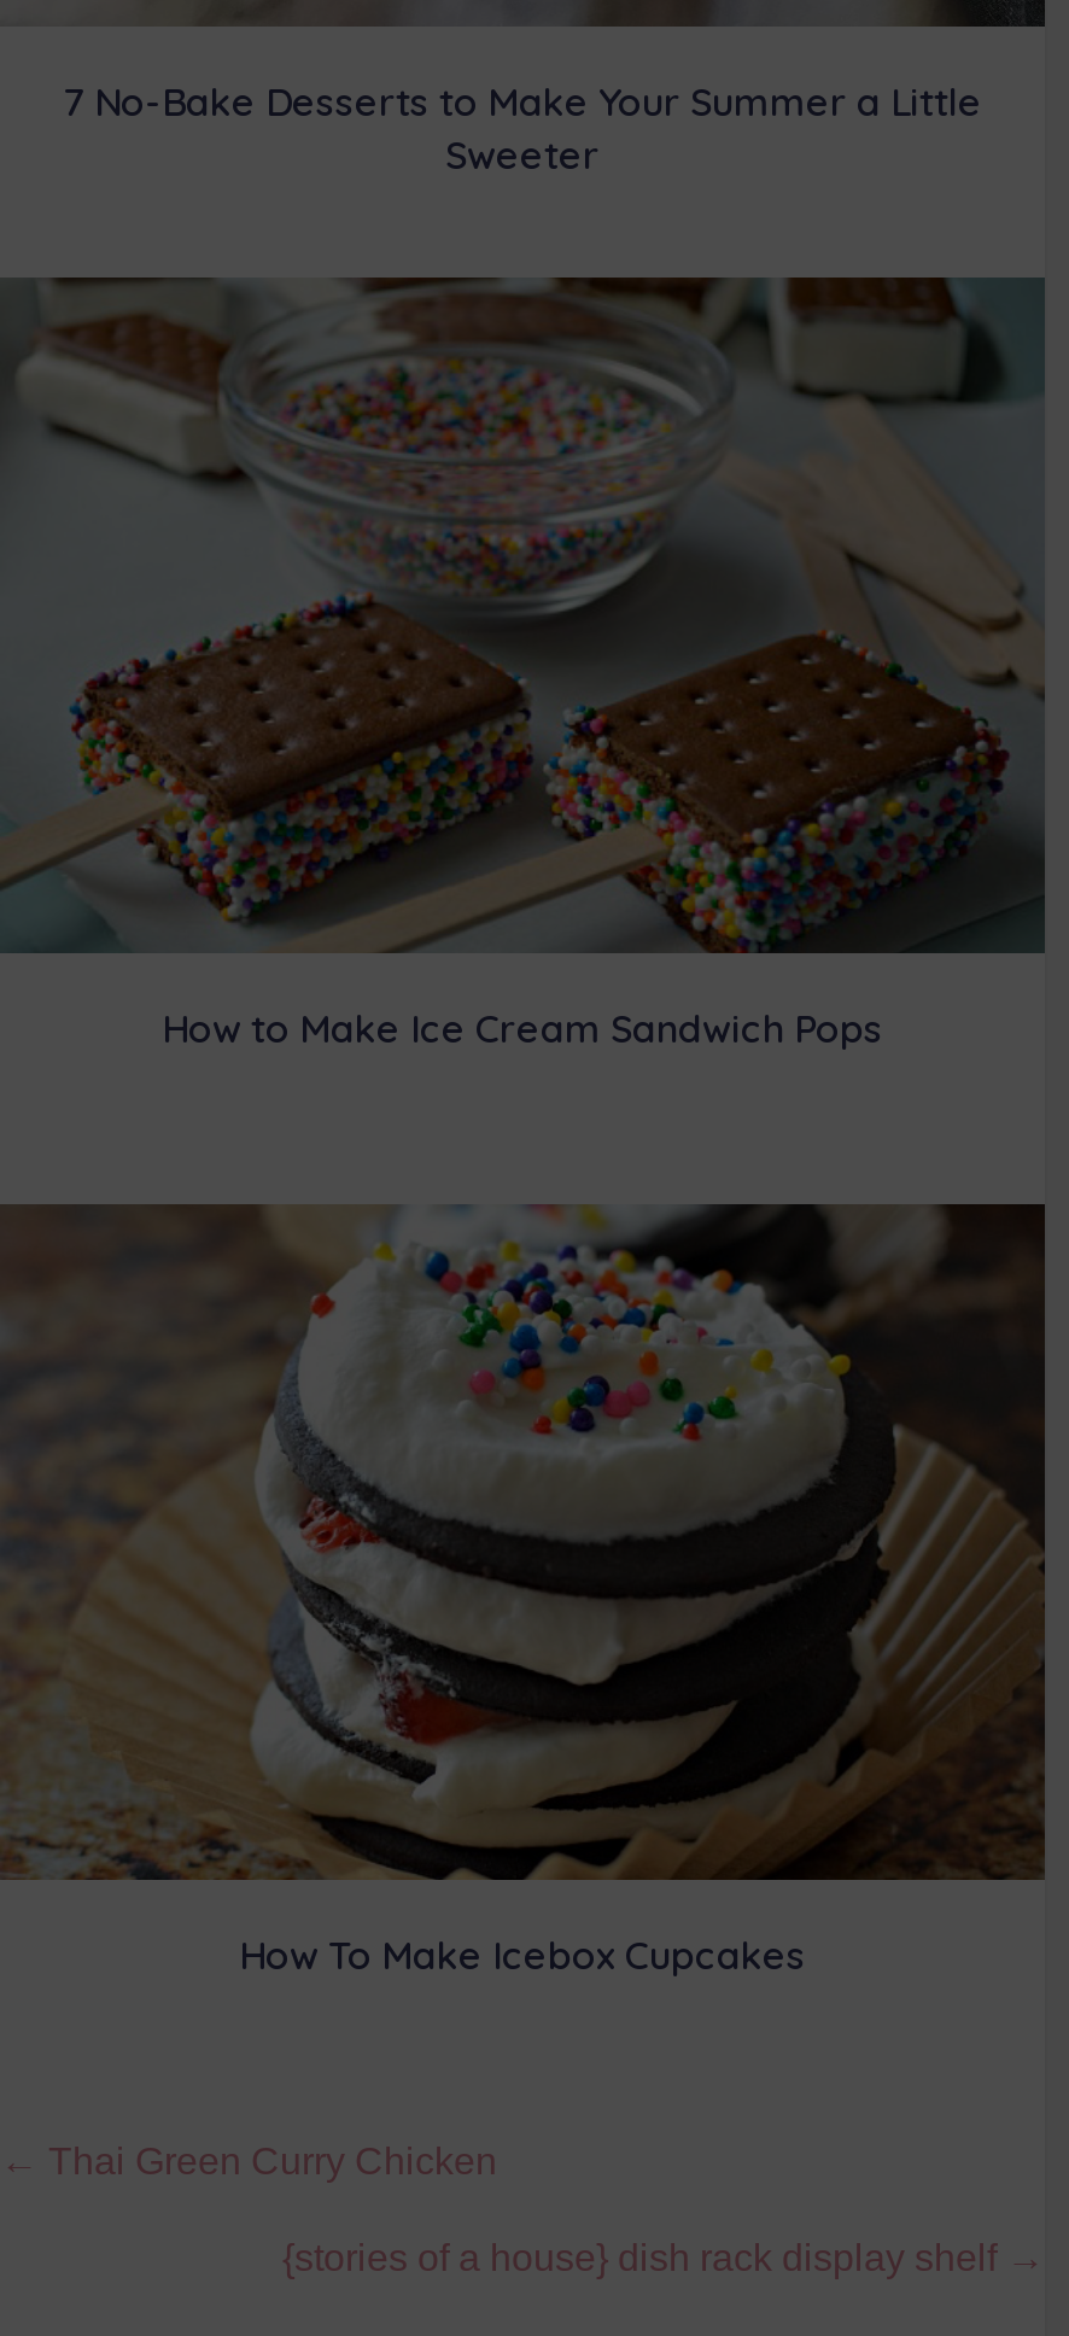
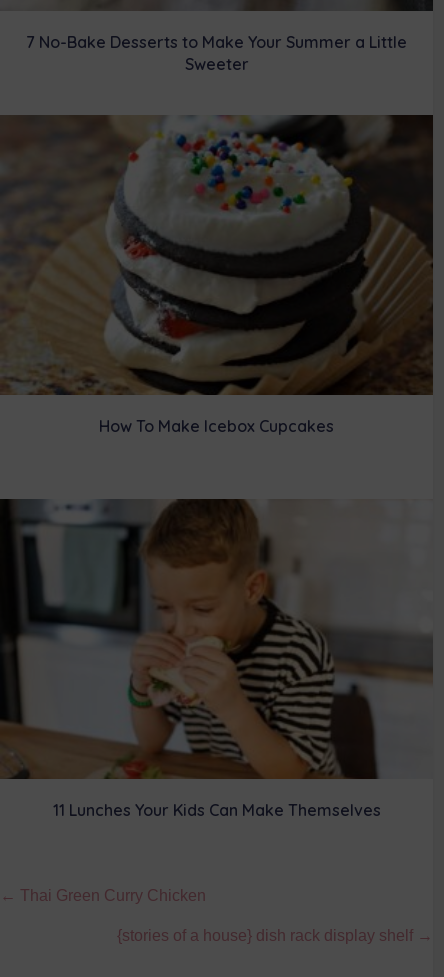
- [image]
- How to Make Ice Cream Sandwich Pops

moved up: [image] | How To Make Icebox Cupcakes

+ [image]
+ 11 Lunches Your Kids Can Make Themselves
